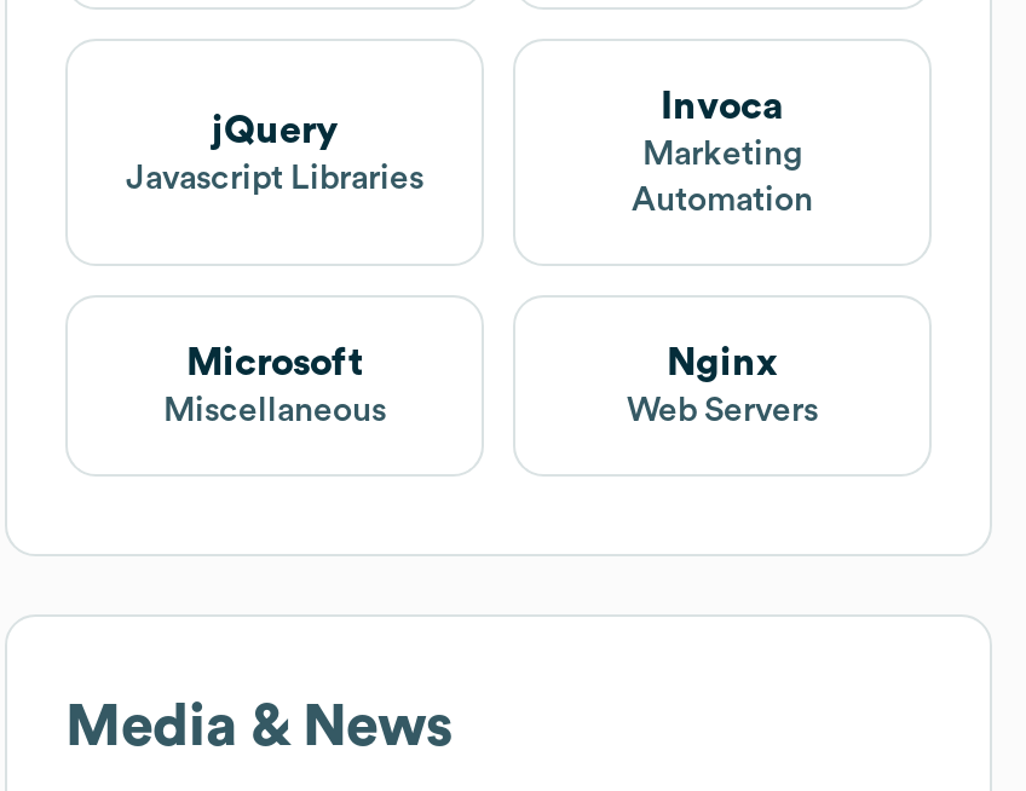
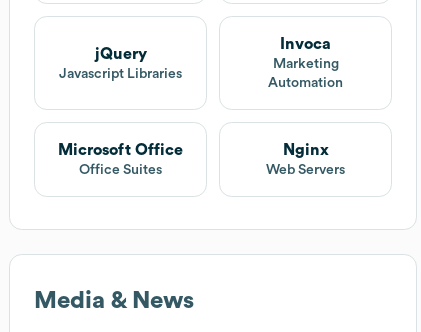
- Microsoft
- Miscellaneous
+ Microsoft Office
+ Office Suites
